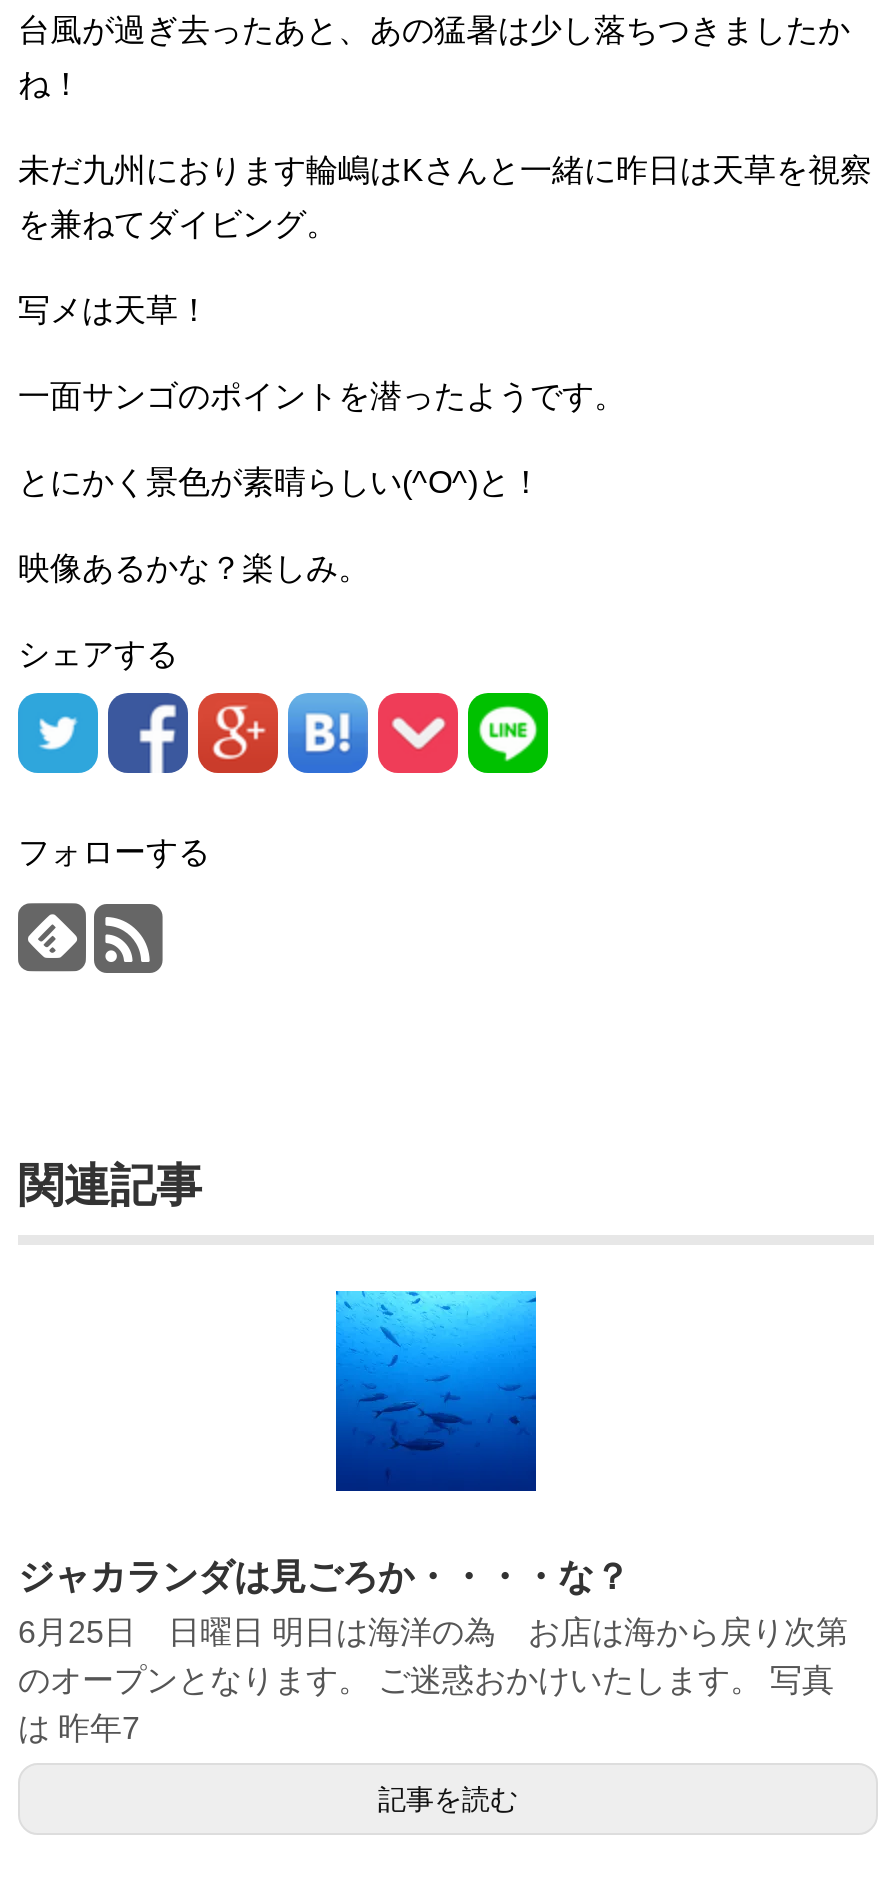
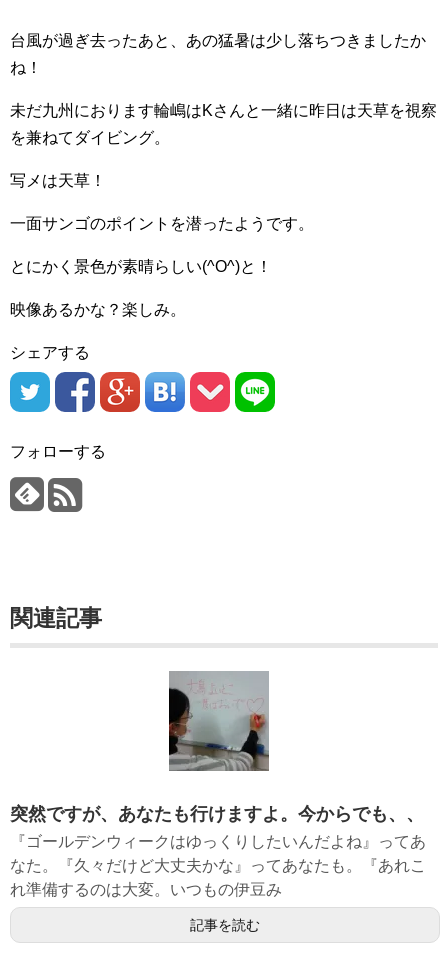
- [image]
- ジャカランダは見ごろか・・・・な？
- 6月25日 日曜日 明日は海洋の為 お店は海から戻り次第
- のオープンとなります。 ご迷惑おかけいたします。 写真
- は 昨年7
+ [image]
+ 突然ですが、あなたも行けますよ。今からでも、、
+ 『ゴールデンウィークはゆっくりしたいんだよね』ってあ
+ なた。『久々だけど大丈夫かな』ってあなたも。『あれこ
+ れ準備するのは大変。いつもの伊豆み
